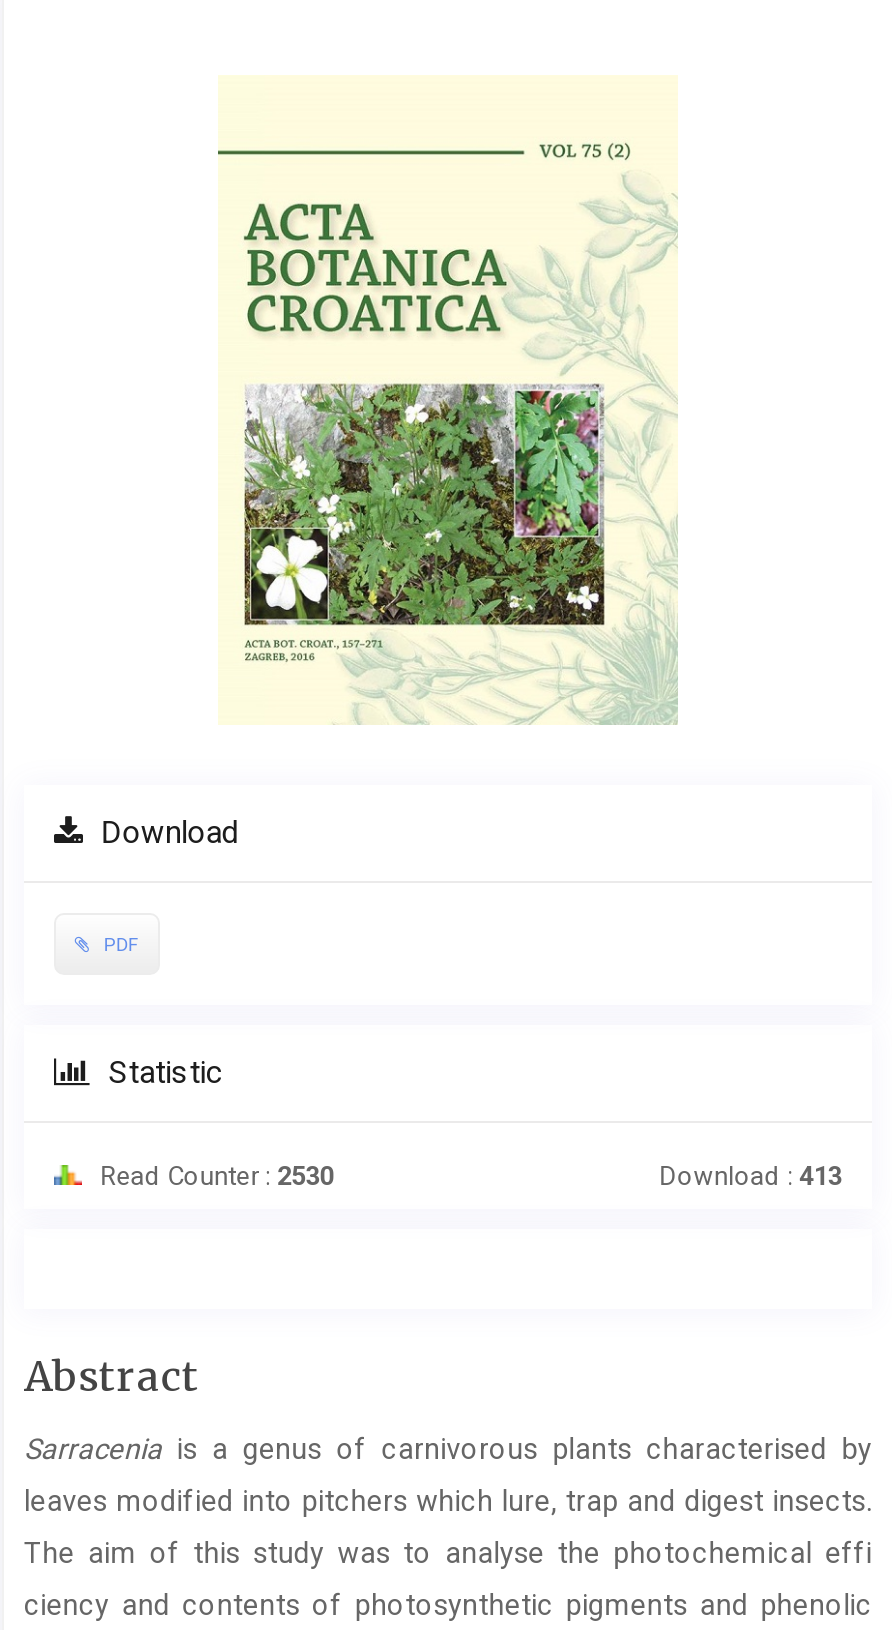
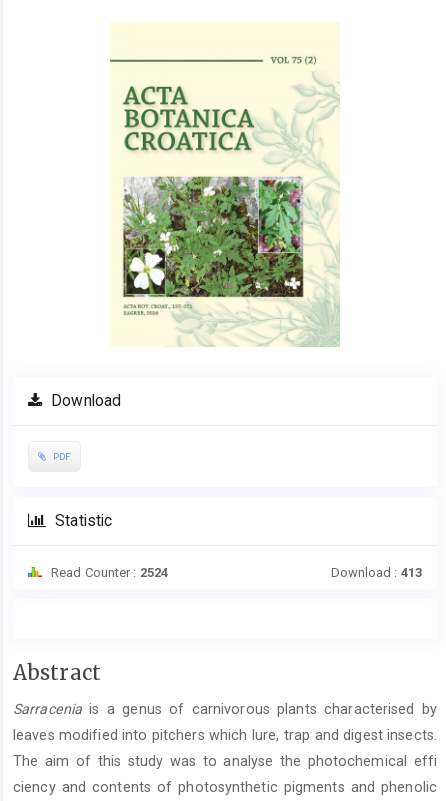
- Read Counter : 2530
+ Read Counter : 2524
